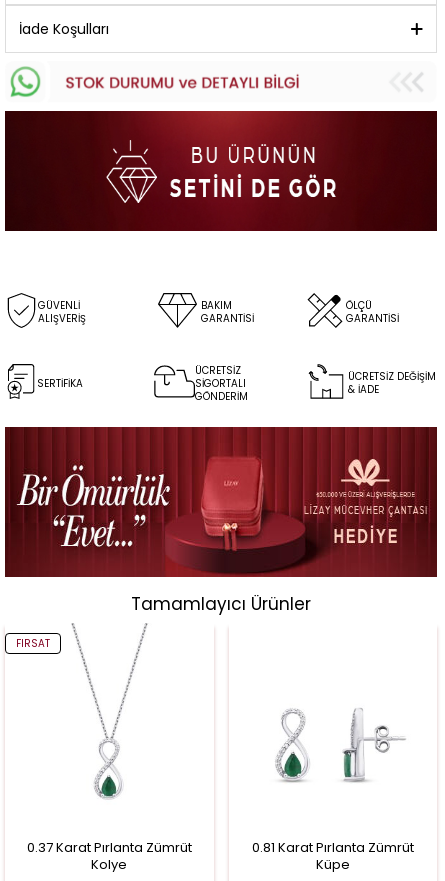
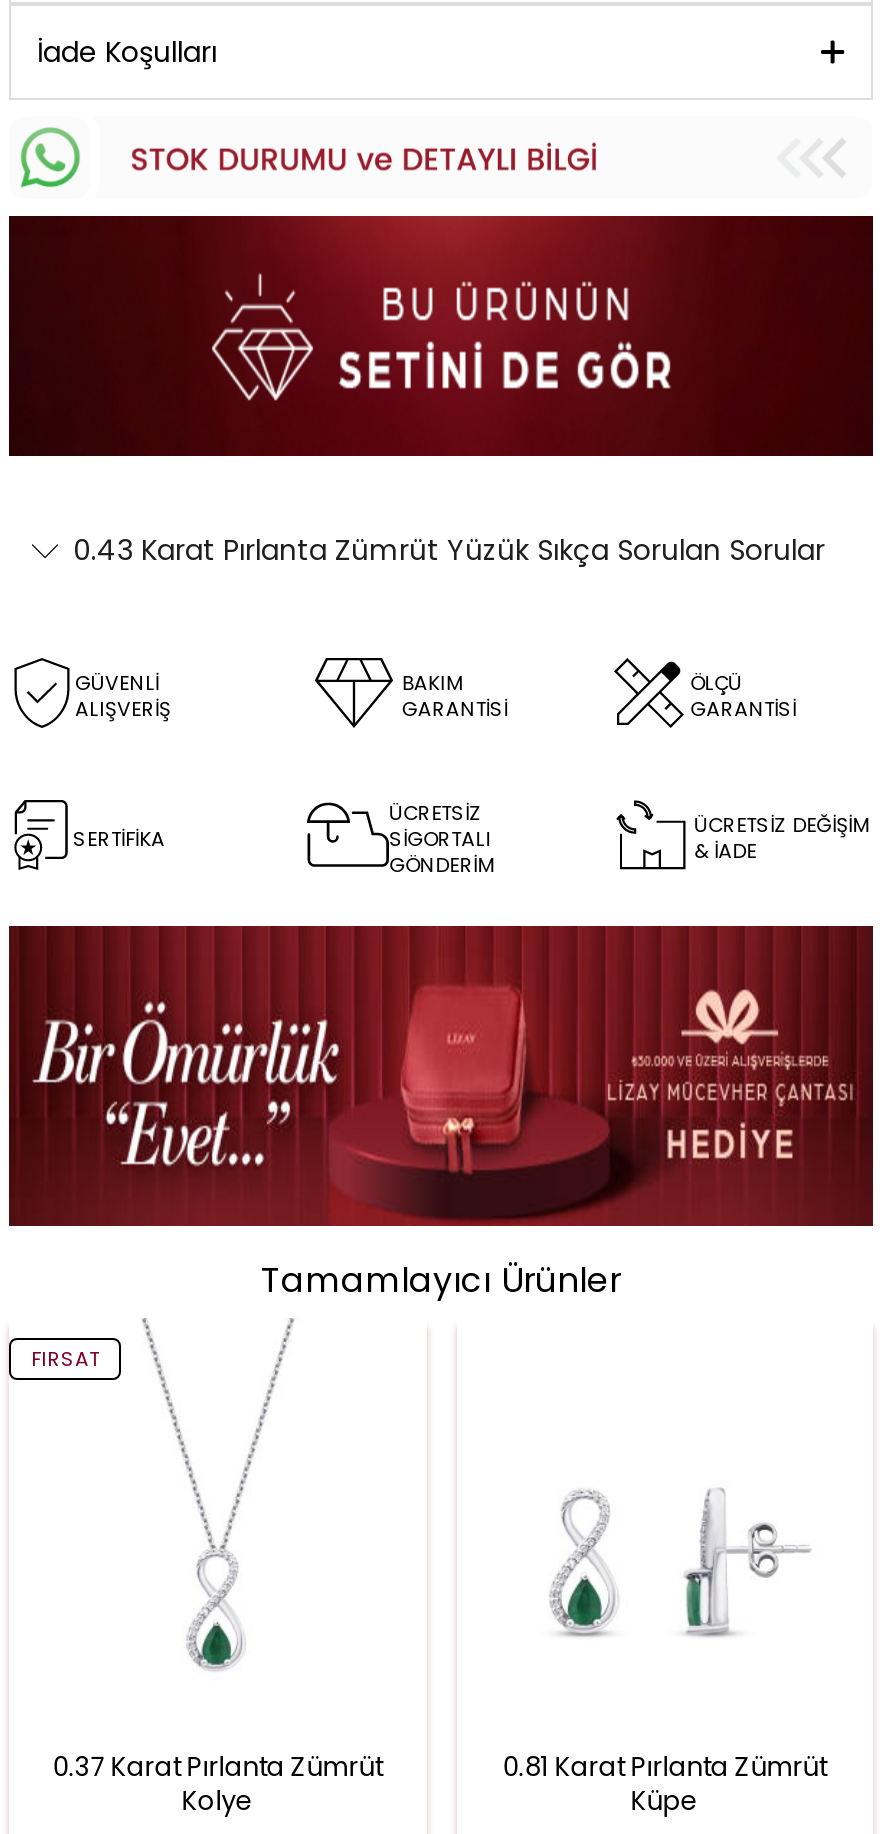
+ 0.43 Karat Pırlanta Zümrüt Yüzük Sıkça Sorulan Sorular
